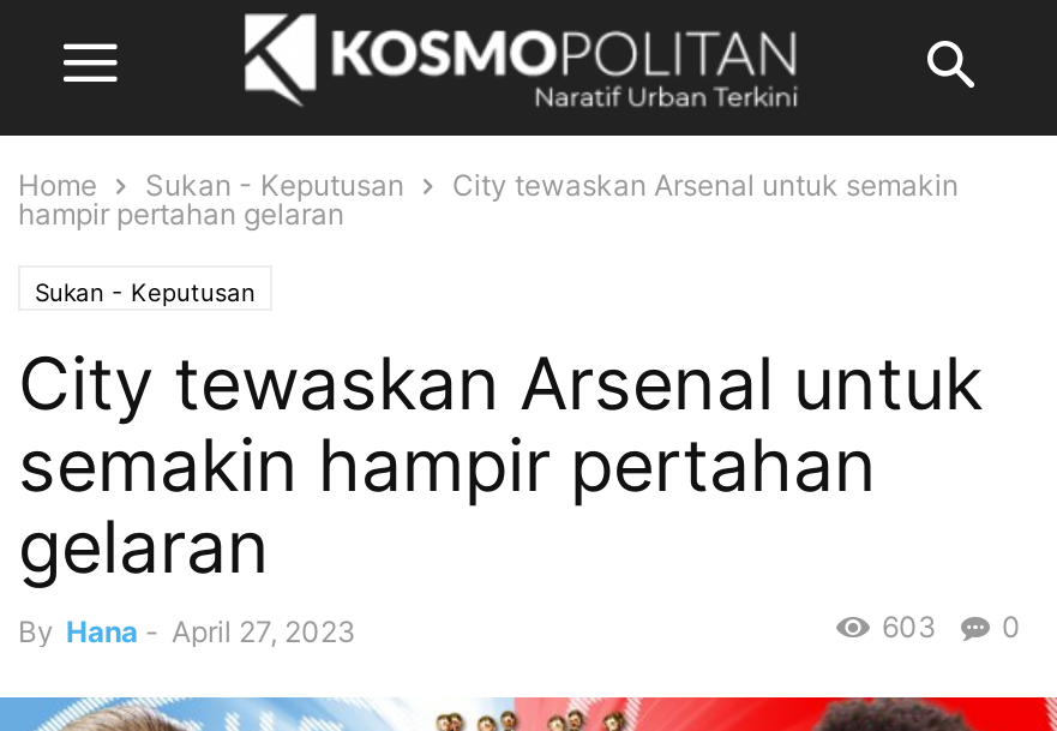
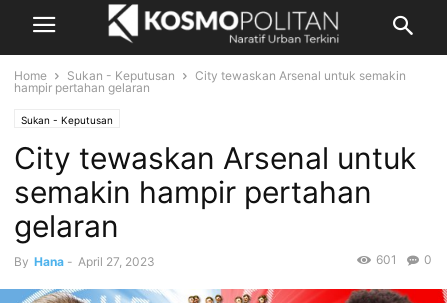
- 603 0
+ 601 0
